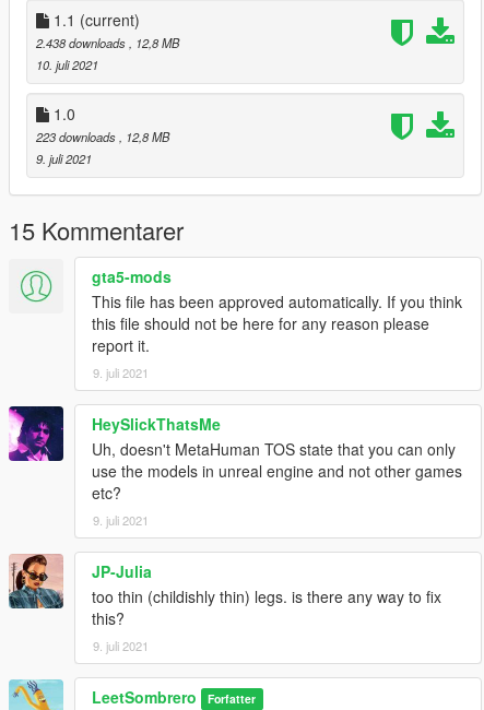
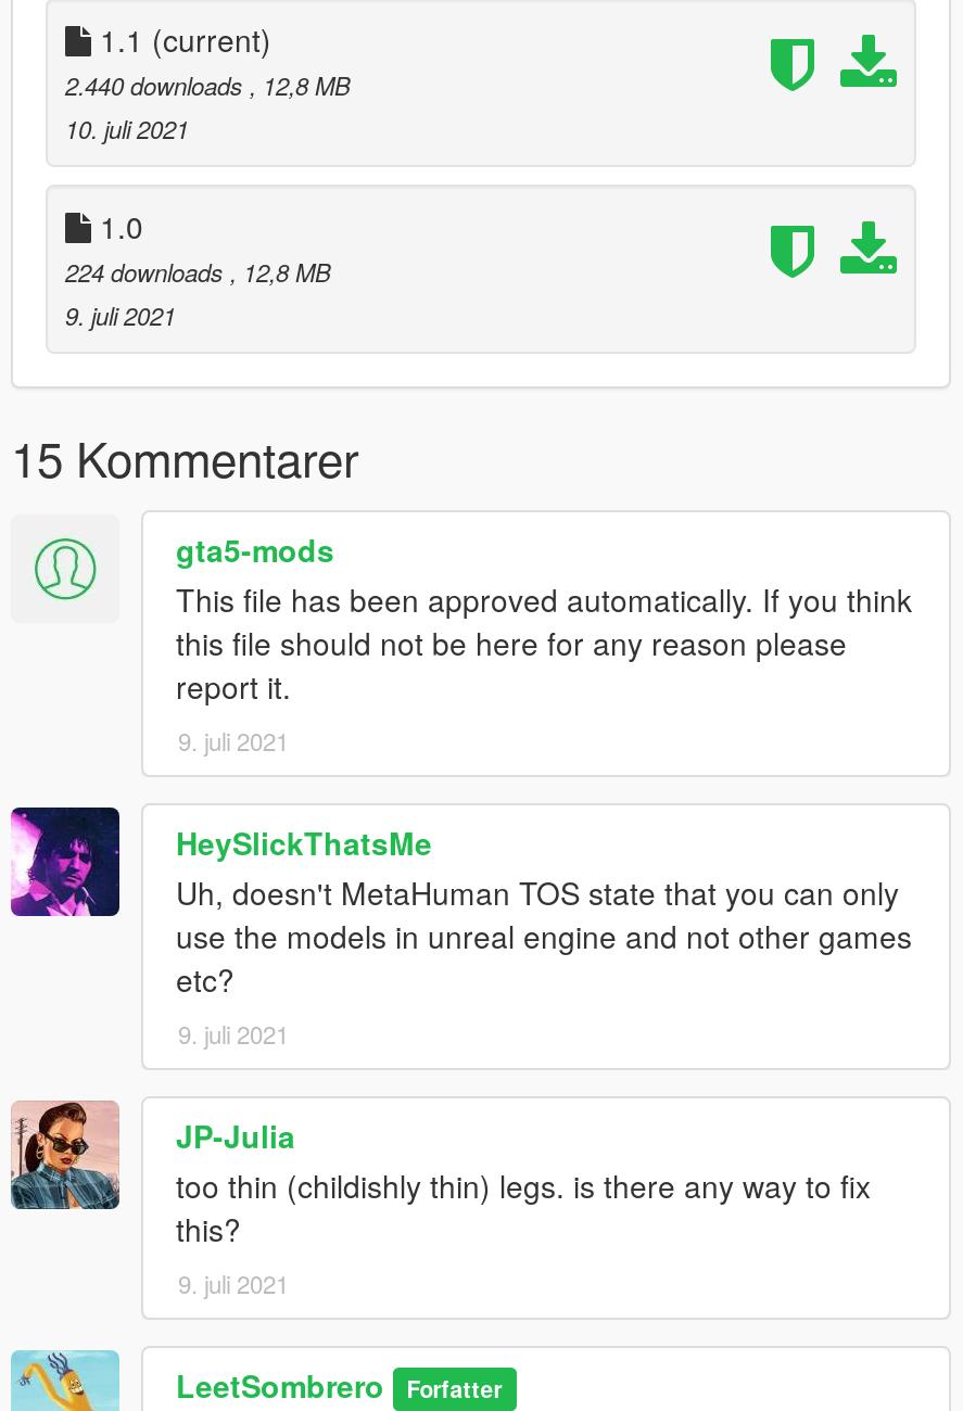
- 2.438 downloads, 12,8 MB
+ 2.440 downloads, 12,8 MB

- 223 downloads, 12,8 MB
+ 224 downloads, 12,8 MB
